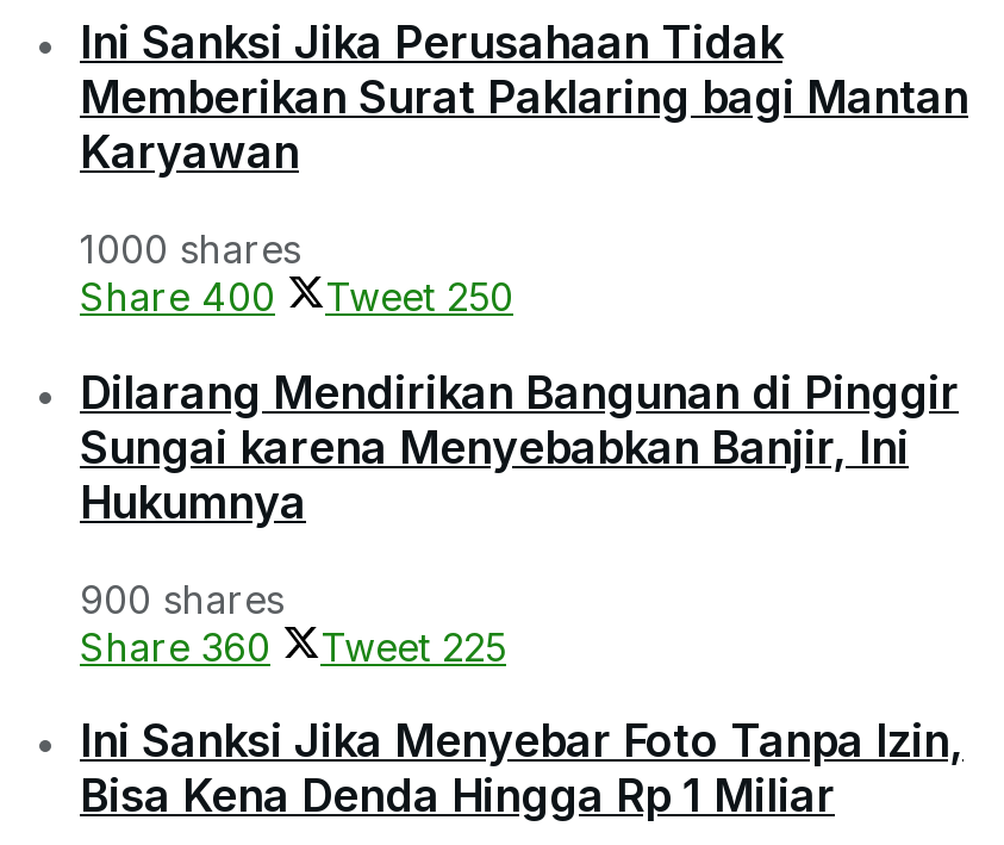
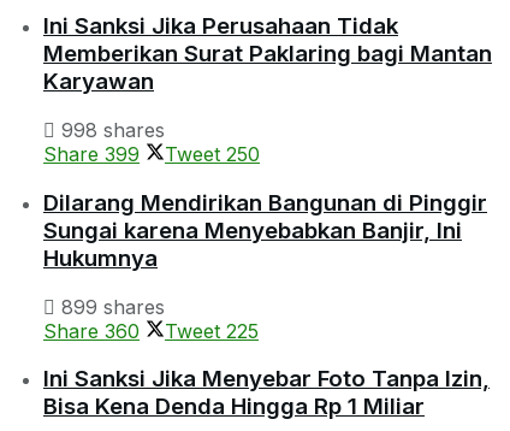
- 1000 shares
+ 998 shares

- Share 400 Tweet 250
+ Share 399 Tweet 250

- 900 shares
+ 899 shares
